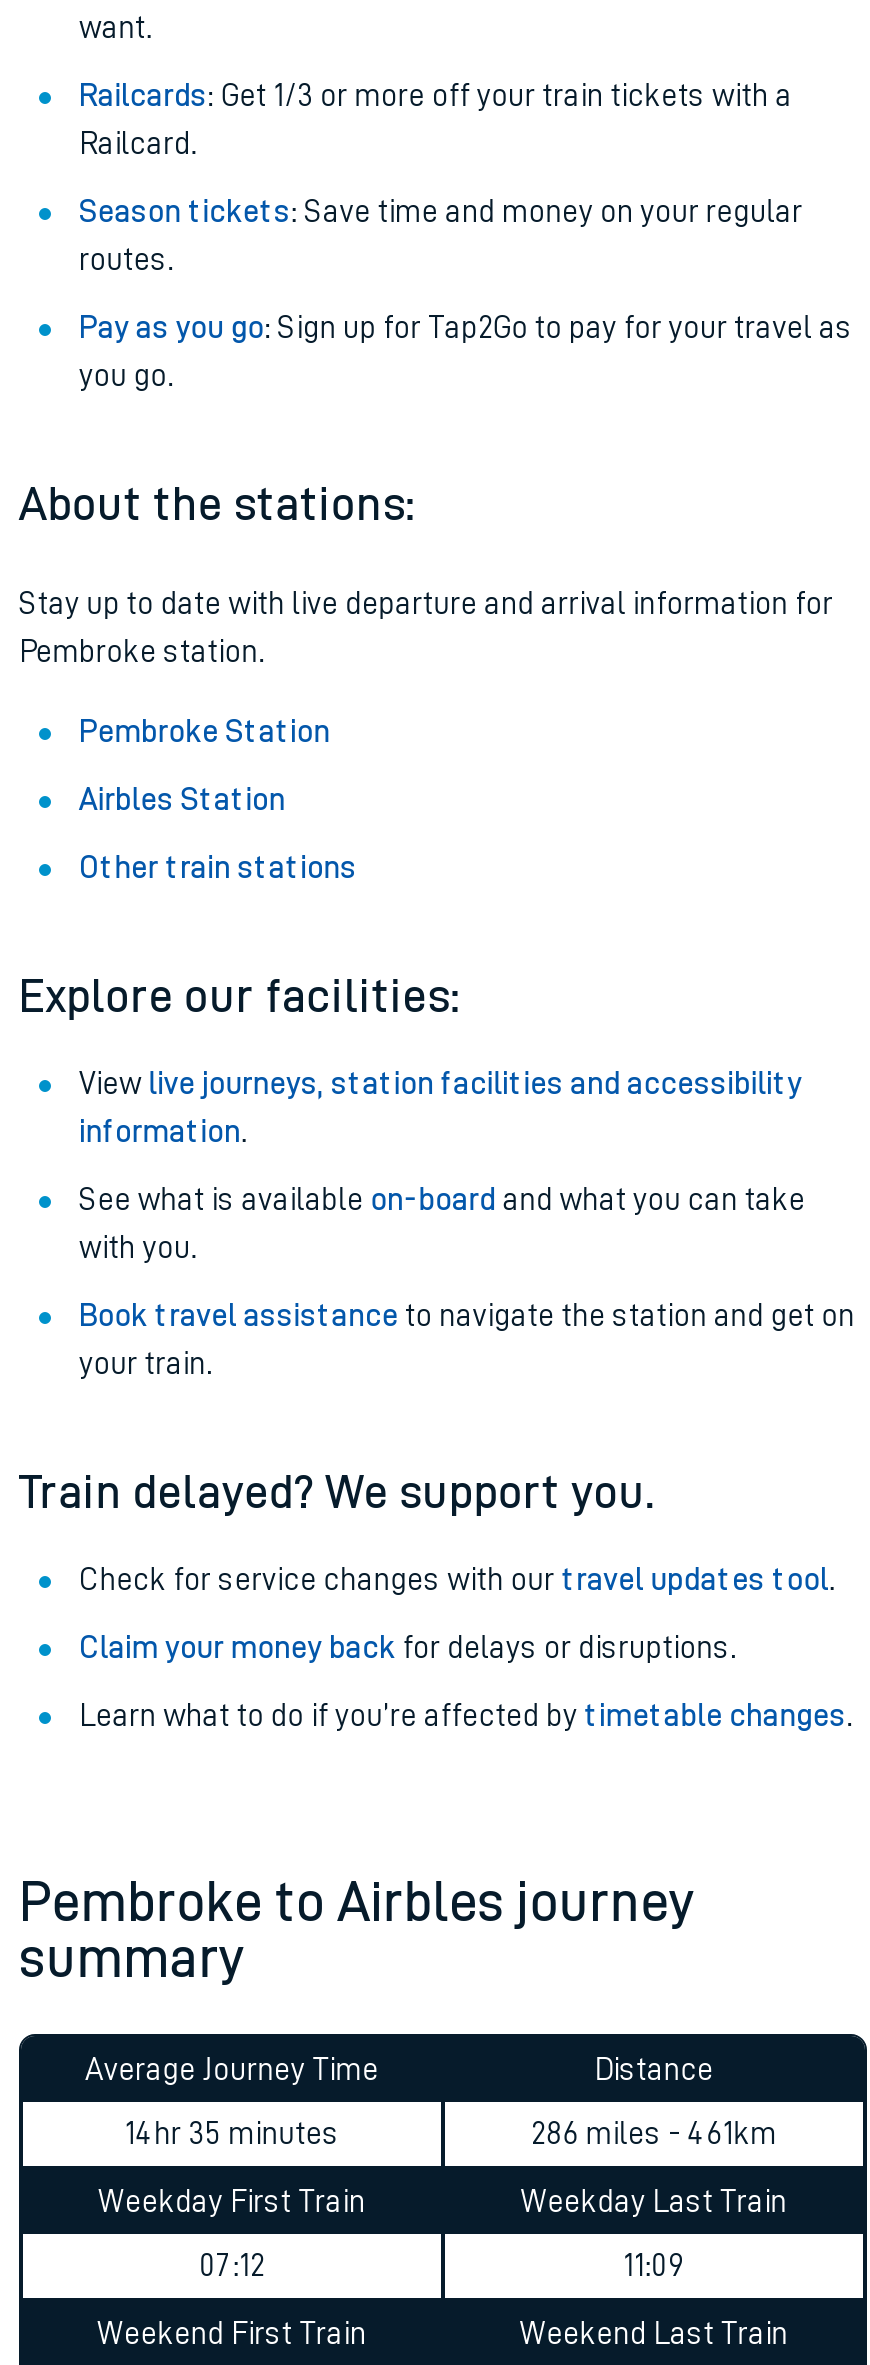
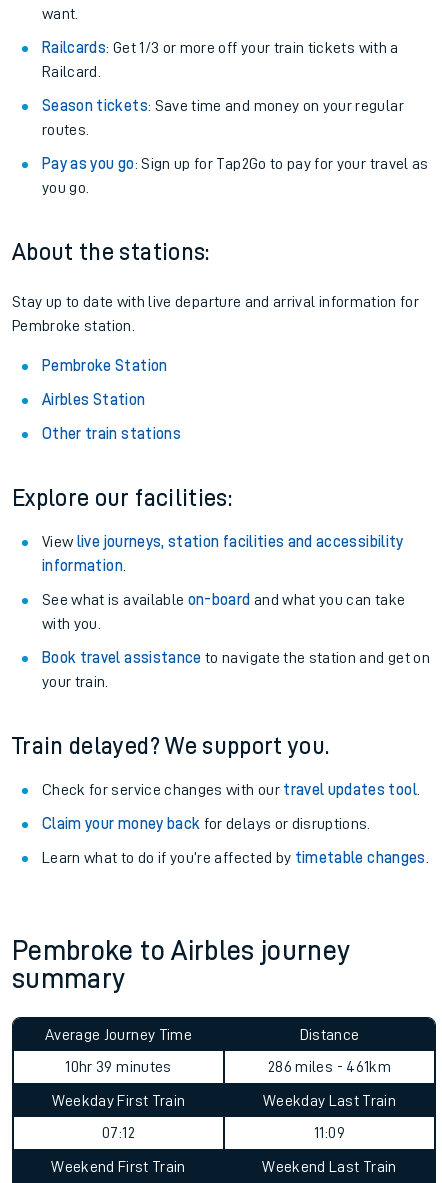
- 14hr 35 minutes
+ 10hr 39 minutes
